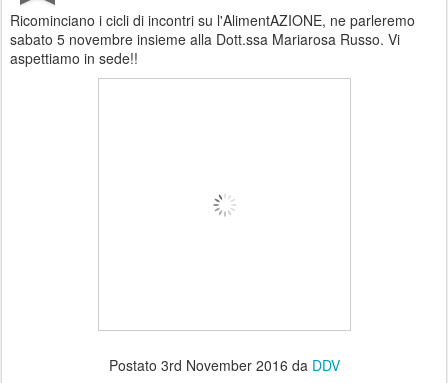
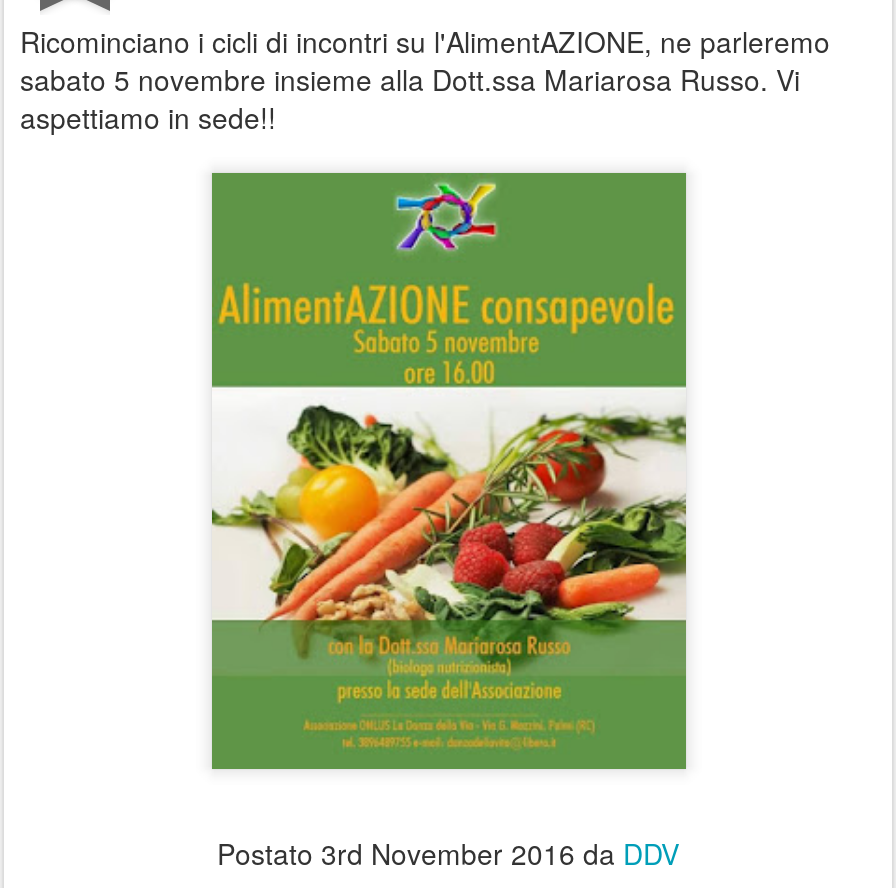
+ [image]
